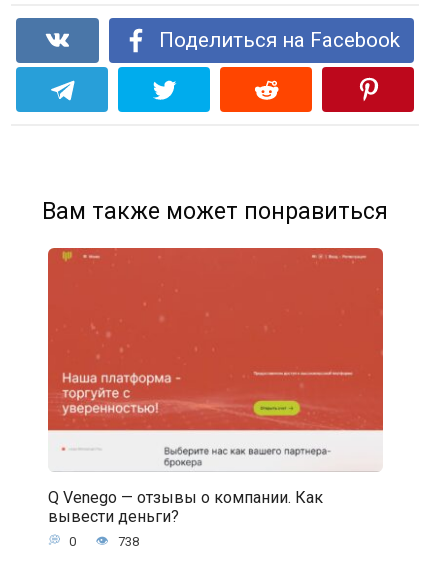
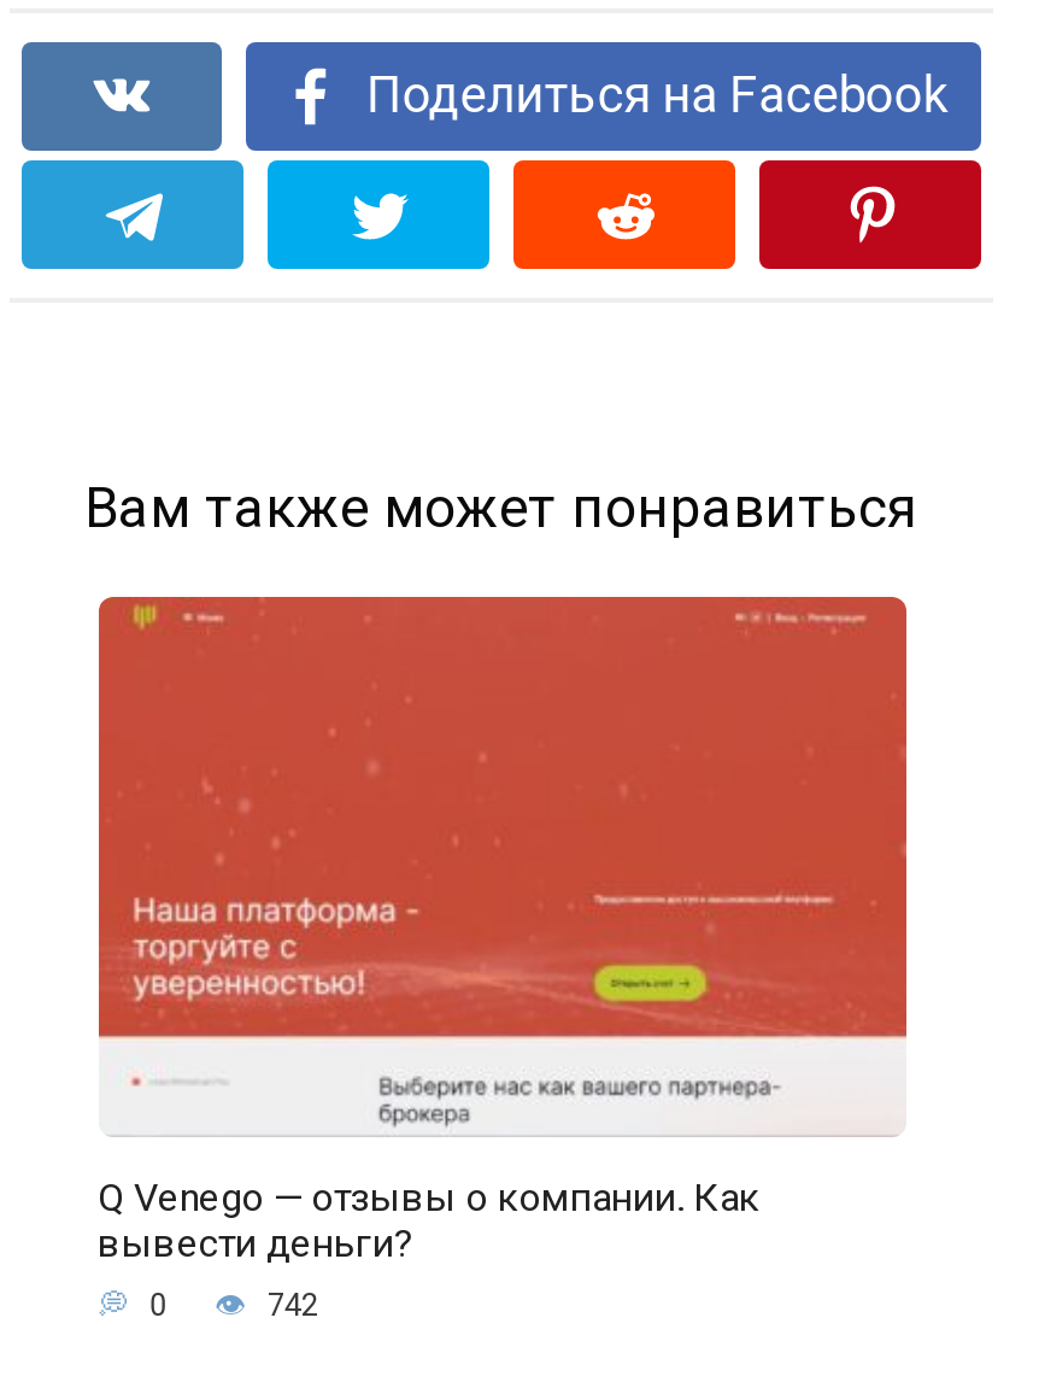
- 738
+ 742
